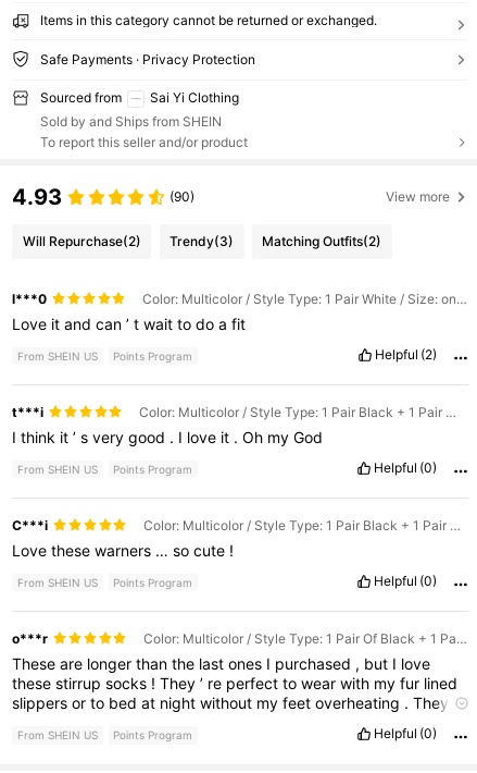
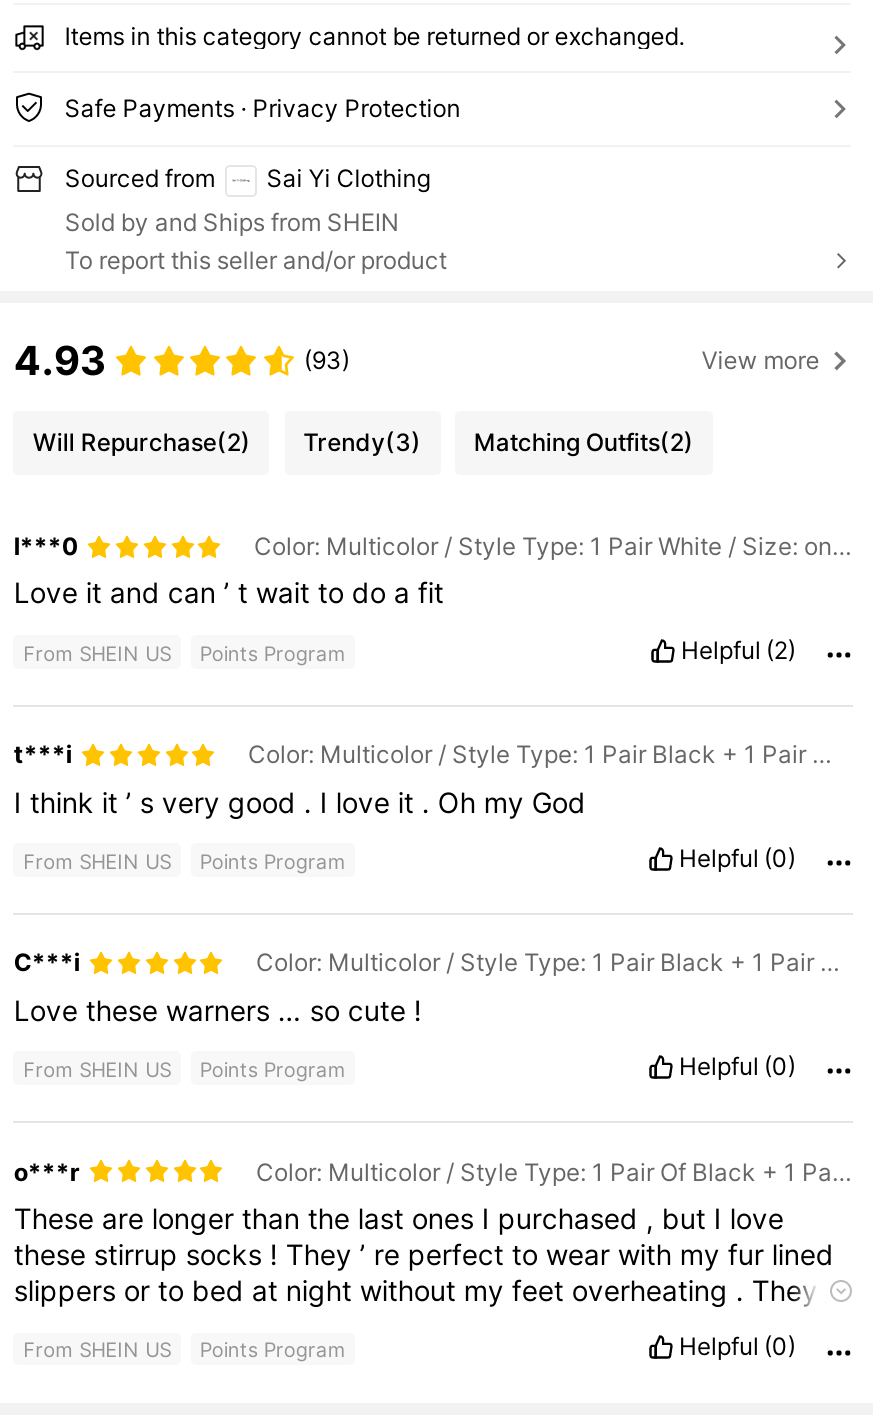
- (90)
+ (93)
